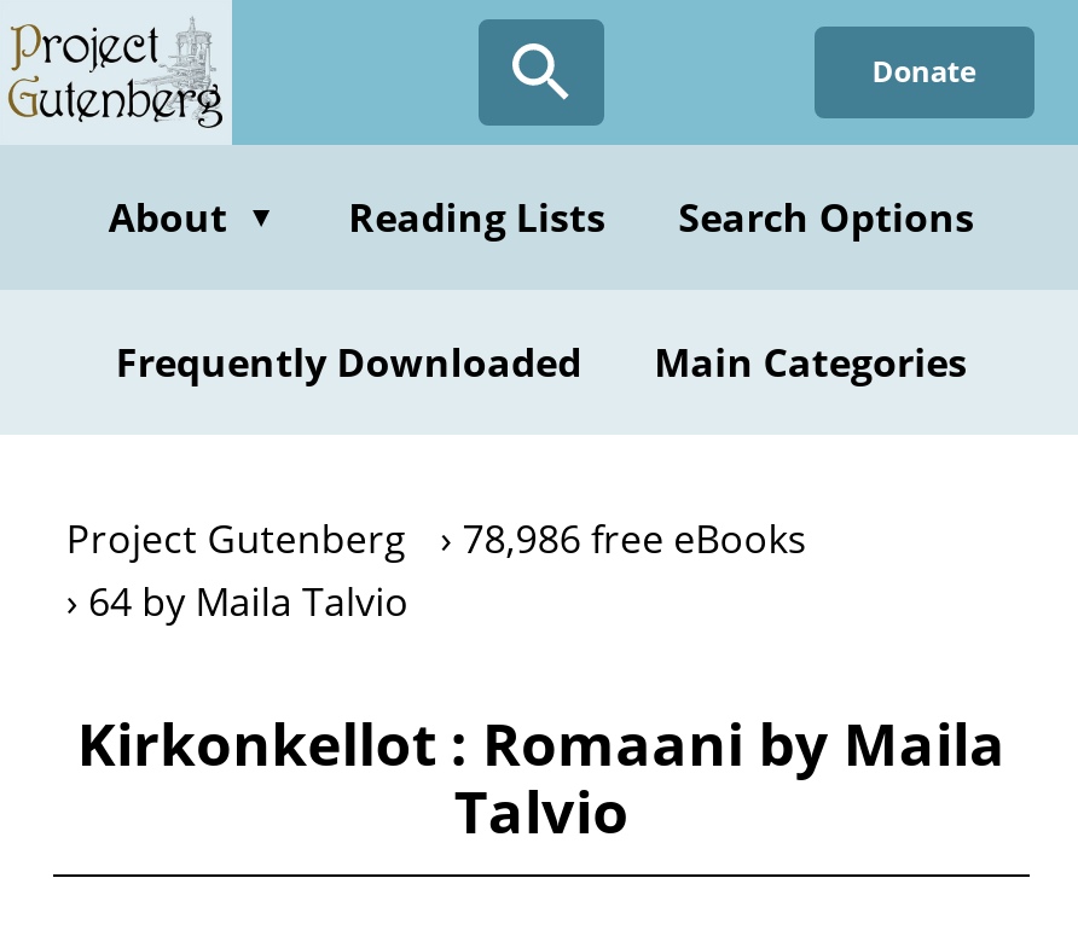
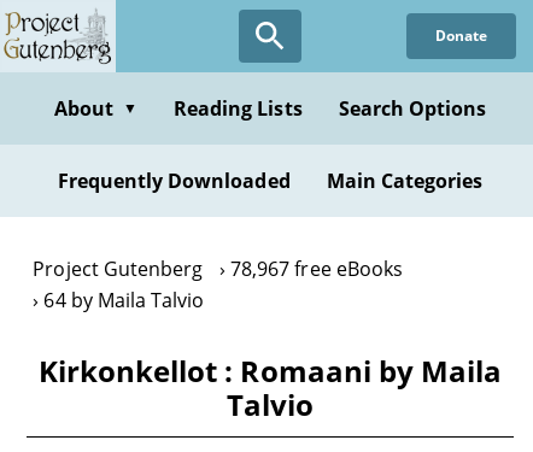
- Project Gutenberg 78,986 free eBooks
+ Project Gutenberg 78,967 free eBooks
